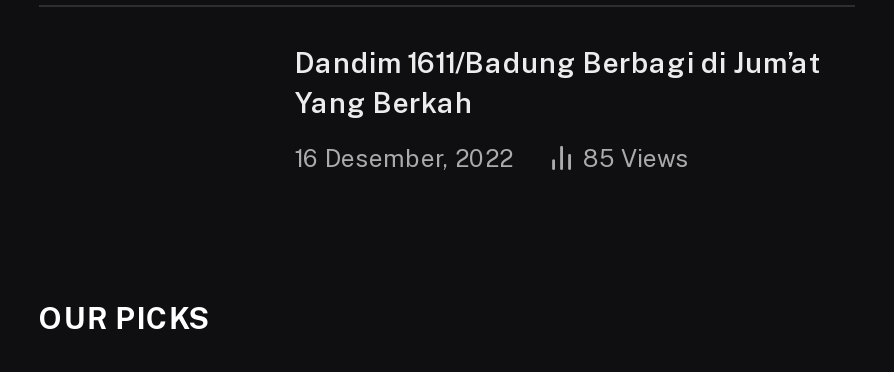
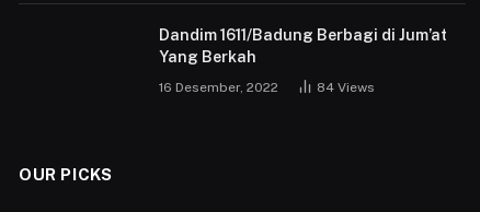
- 85 Views
+ 84 Views
